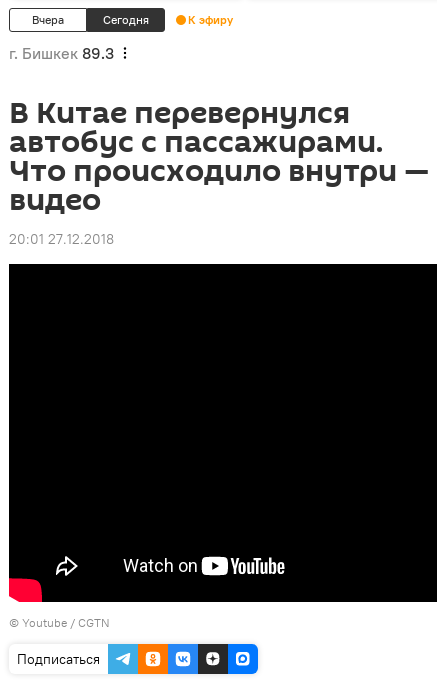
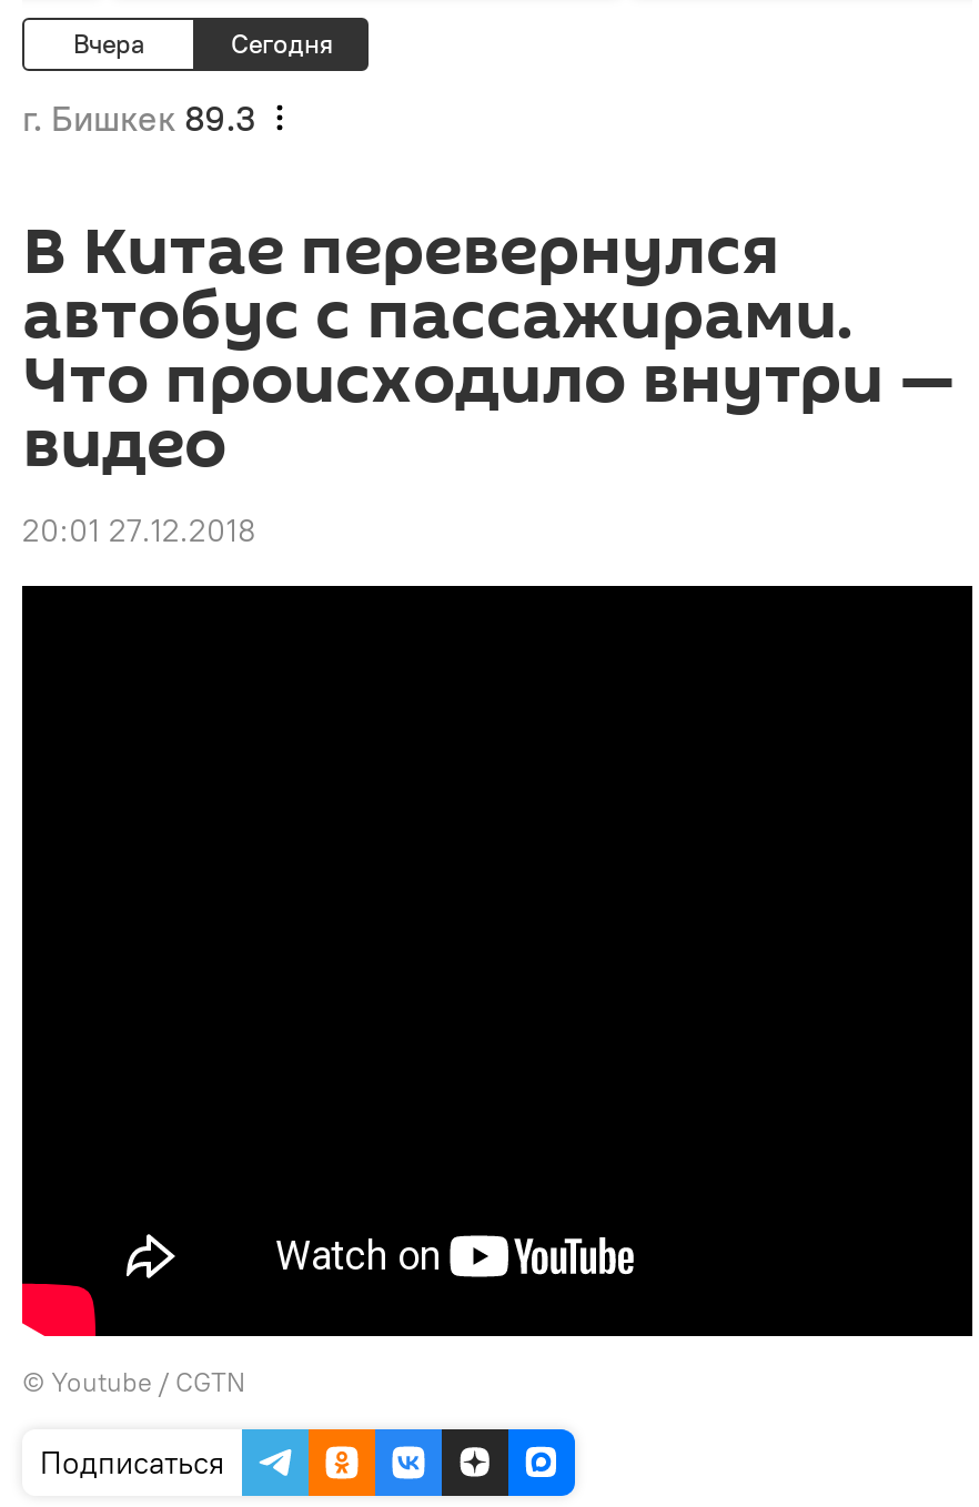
- К эфиру
